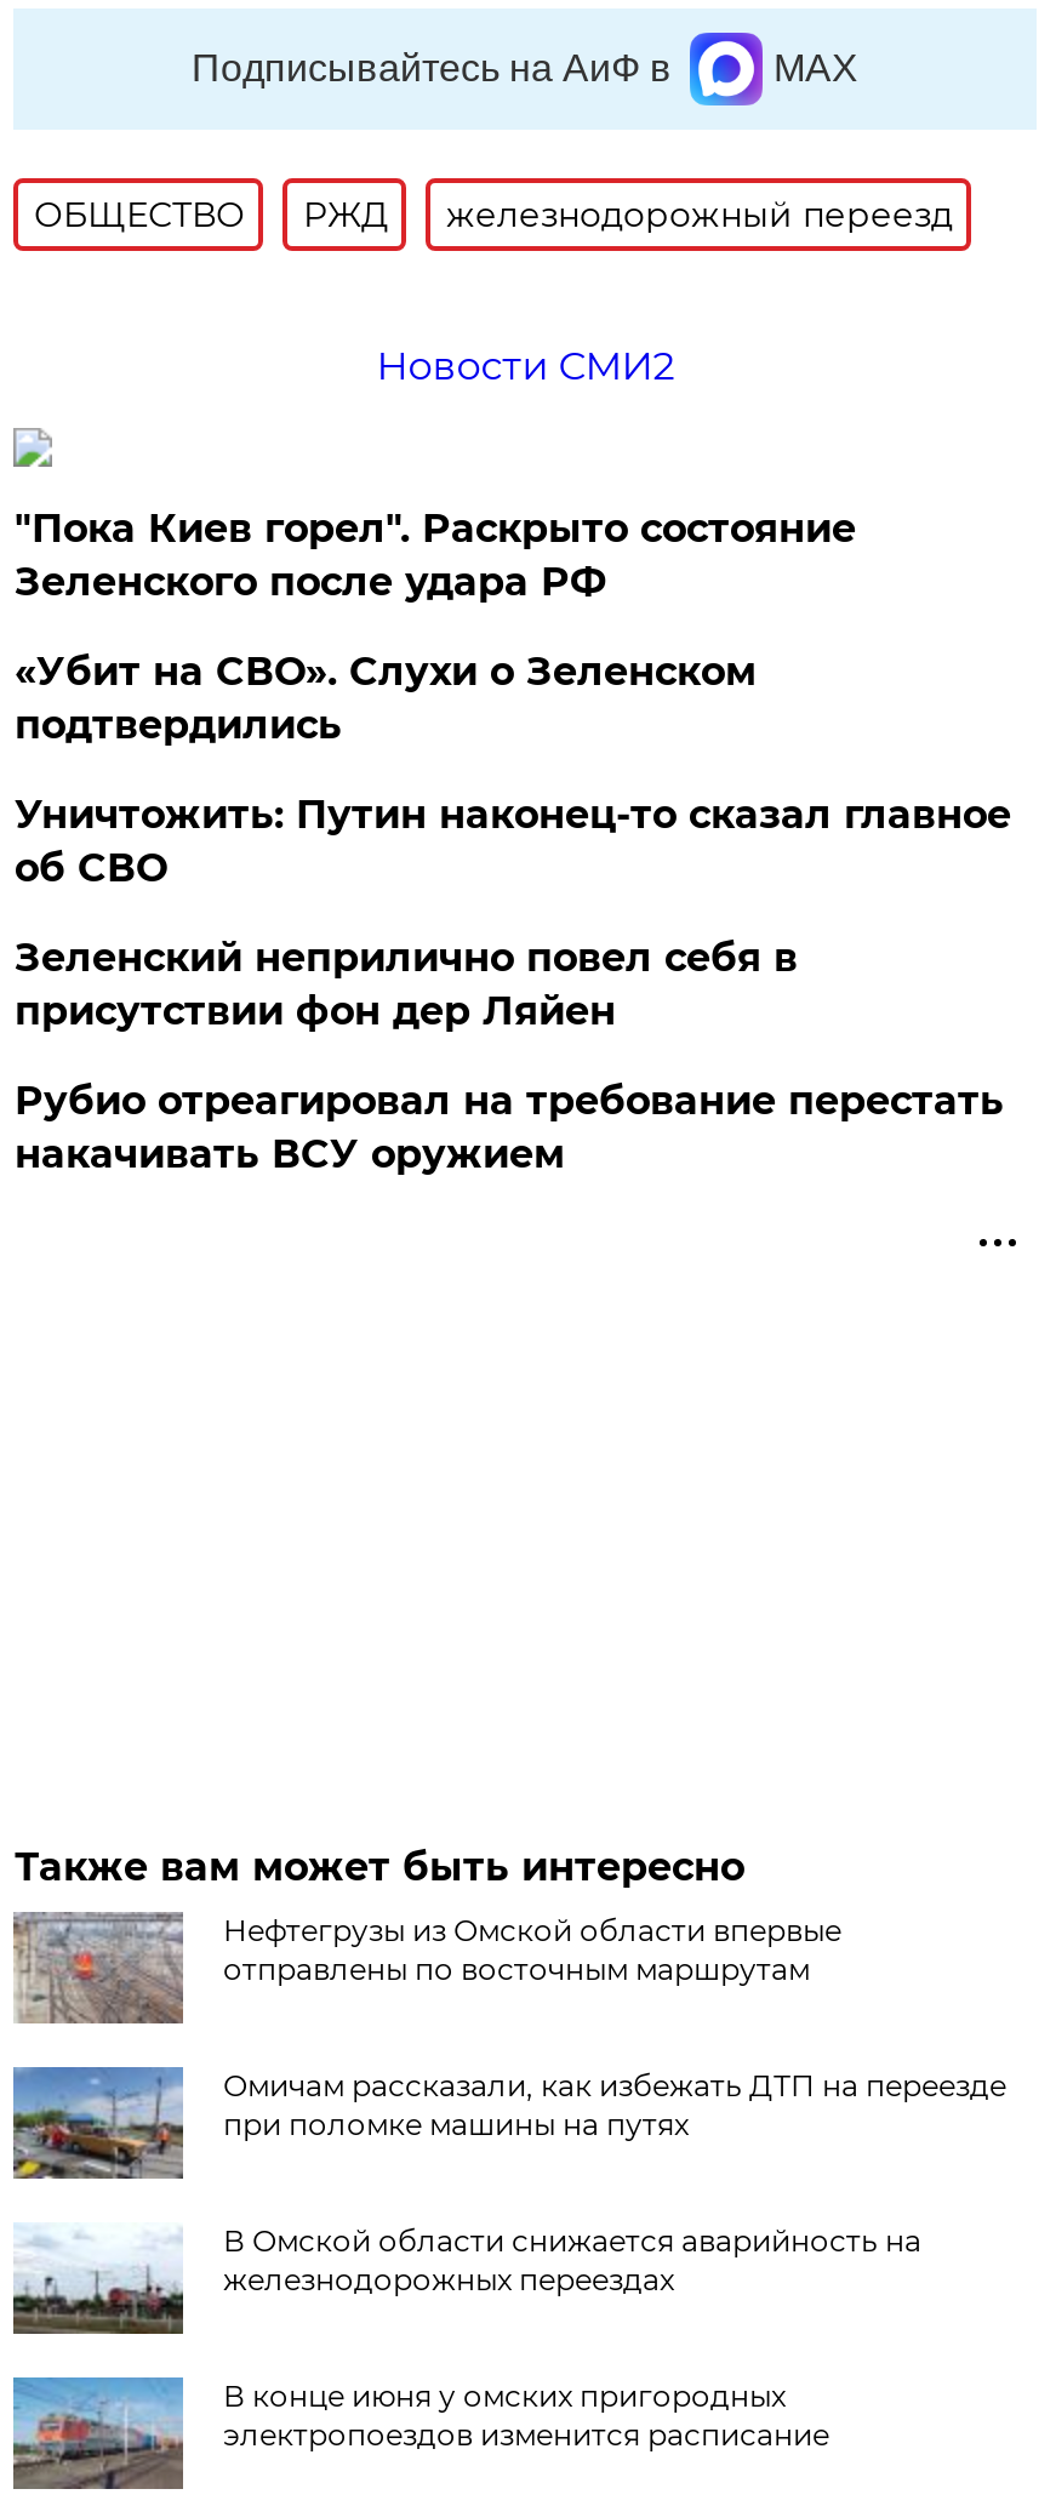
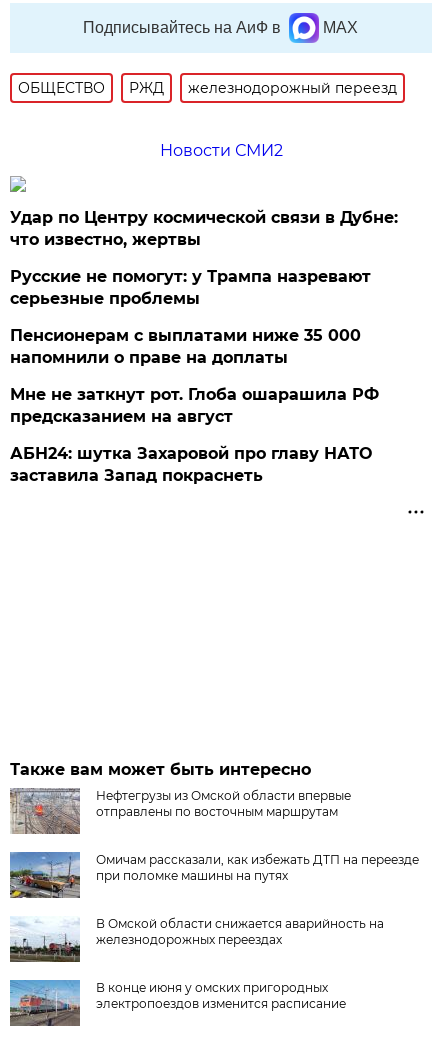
- "Пока Киев горел". Раскрыто состояние
- Зеленского после удара РФ
+ Удар по Центру космической связи в Дубне:
+ что известно, жертвы

- «Убит на СВО». Слухи о Зеленском
- подтвердились
+ Русские не помогут: у Трампа назревают
+ серьезные проблемы

- Уничтожить: Путин наконец-то сказал главное
- об СВО
+ Пенсионерам с выплатами ниже 35 000
+ напомнили о праве на доплаты

- Зеленский неприлично повел cебя в
- присутствии фон дер Ляйен
+ Мне не заткнут рот. Глоба ошарашила РФ
+ предсказанием на август

- Рубио отреагировал на требование перестать
- накачивать ВСУ оружием
+ АБН24: шутка Захаровой про главу НАТО
+ заставила Запад покраснеть
